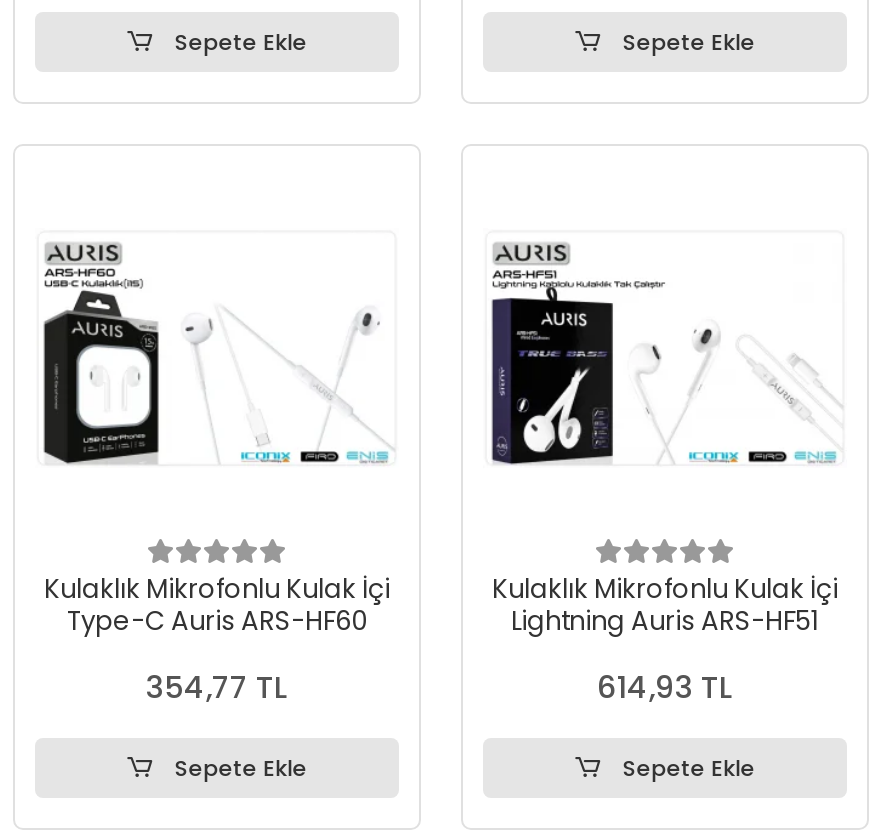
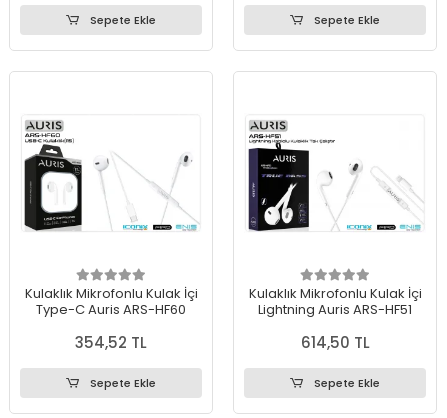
- 354,77 TL
+ 354,52 TL

- 614,93 TL
+ 614,50 TL
